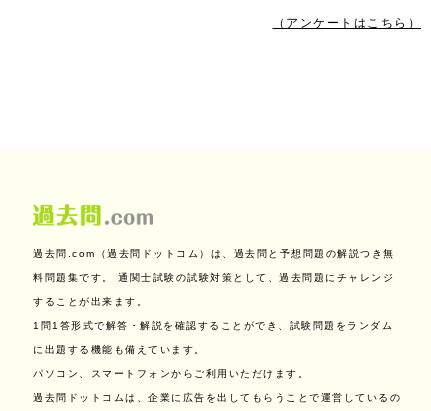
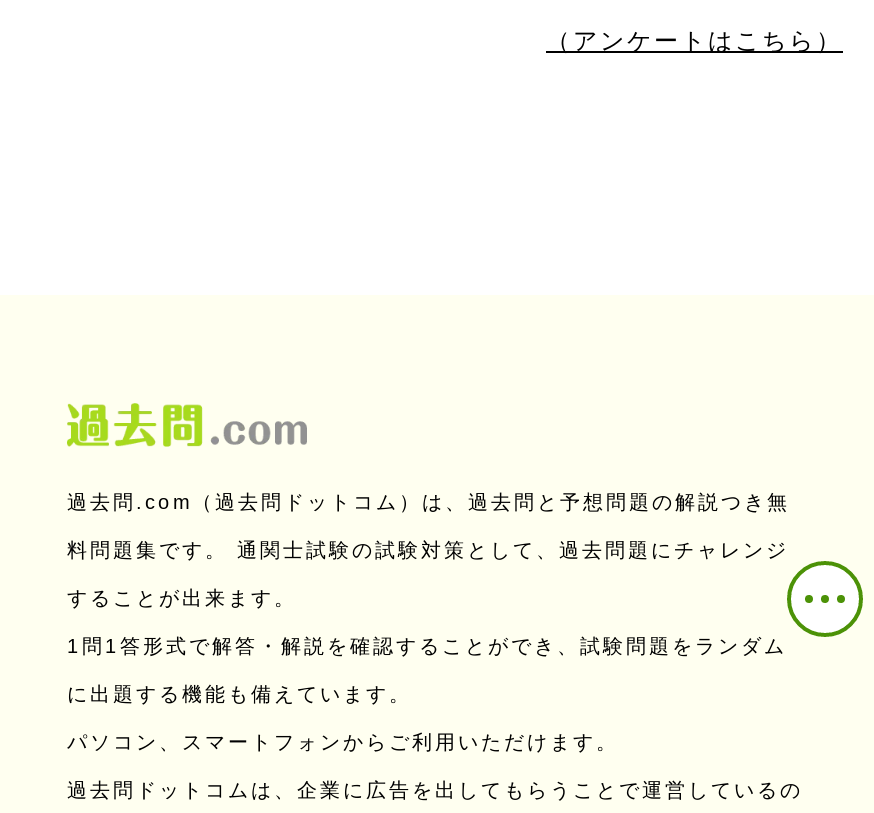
+ [image]
